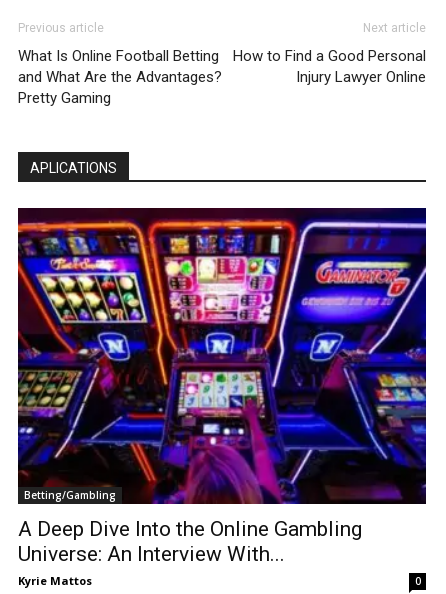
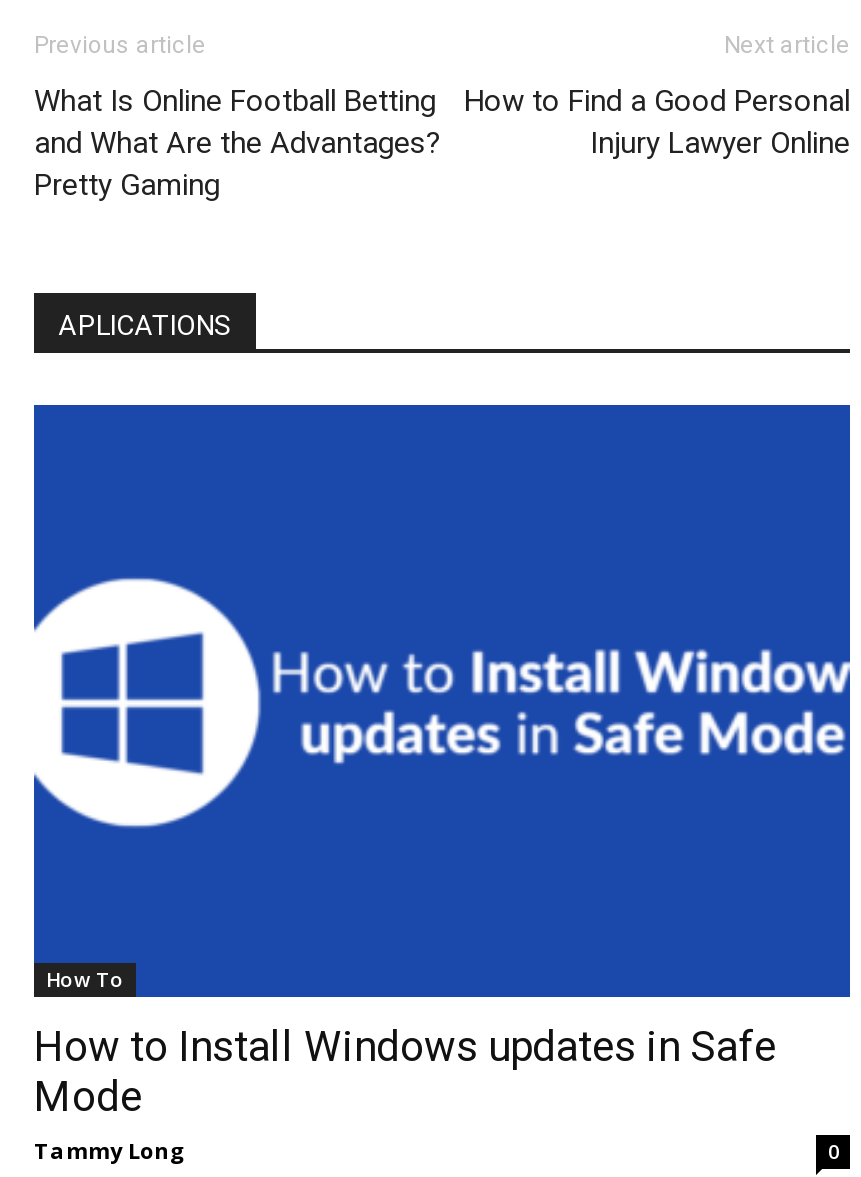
- [image]
- Betting/Gambling
+ [image]
+ How To

- A Deep Dive Into the Online Gambling
- Universe: An Interview With...
- Kyrie Mattos
+ How to Install Windows updates in Safe
+ Mode
+ Tammy Long
